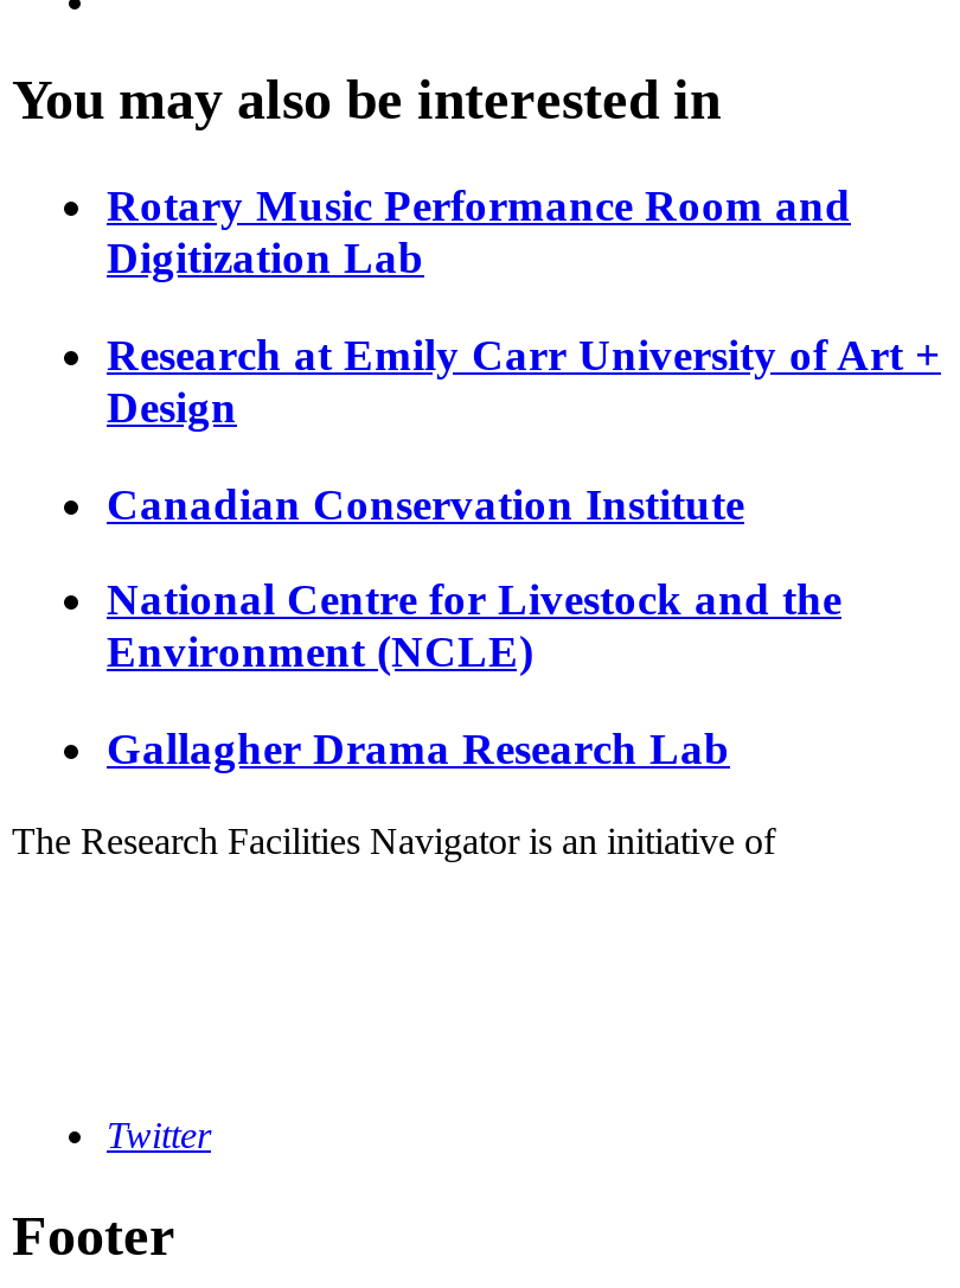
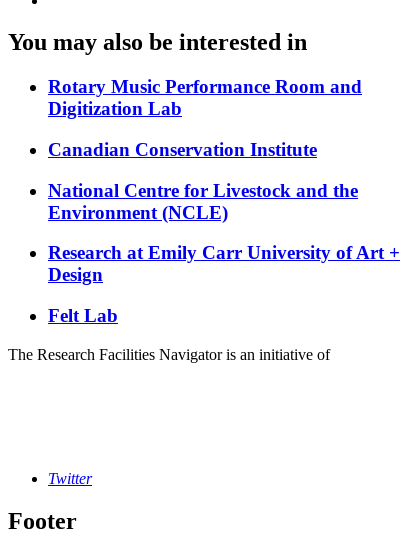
moved down: Research at Emily Carr University of Art + | Design

moved up: Canadian Conservation Institute | National Centre for Livestock and the | Environment (NCLE)

- Gallagher Drama Research Lab
+ Felt Lab
